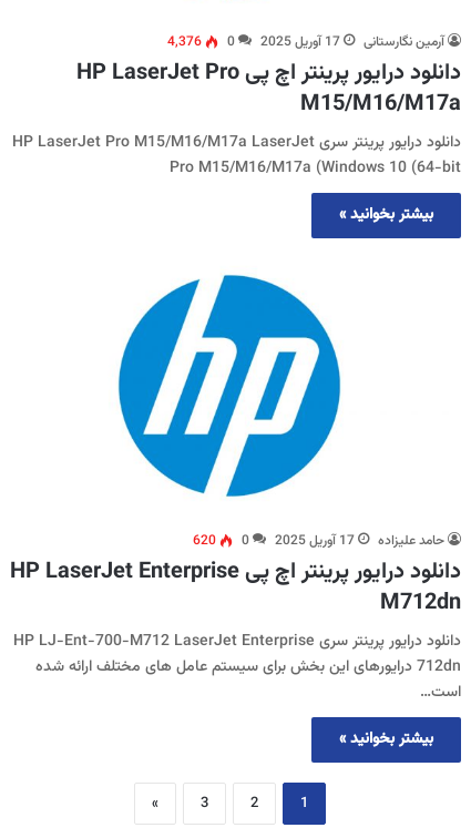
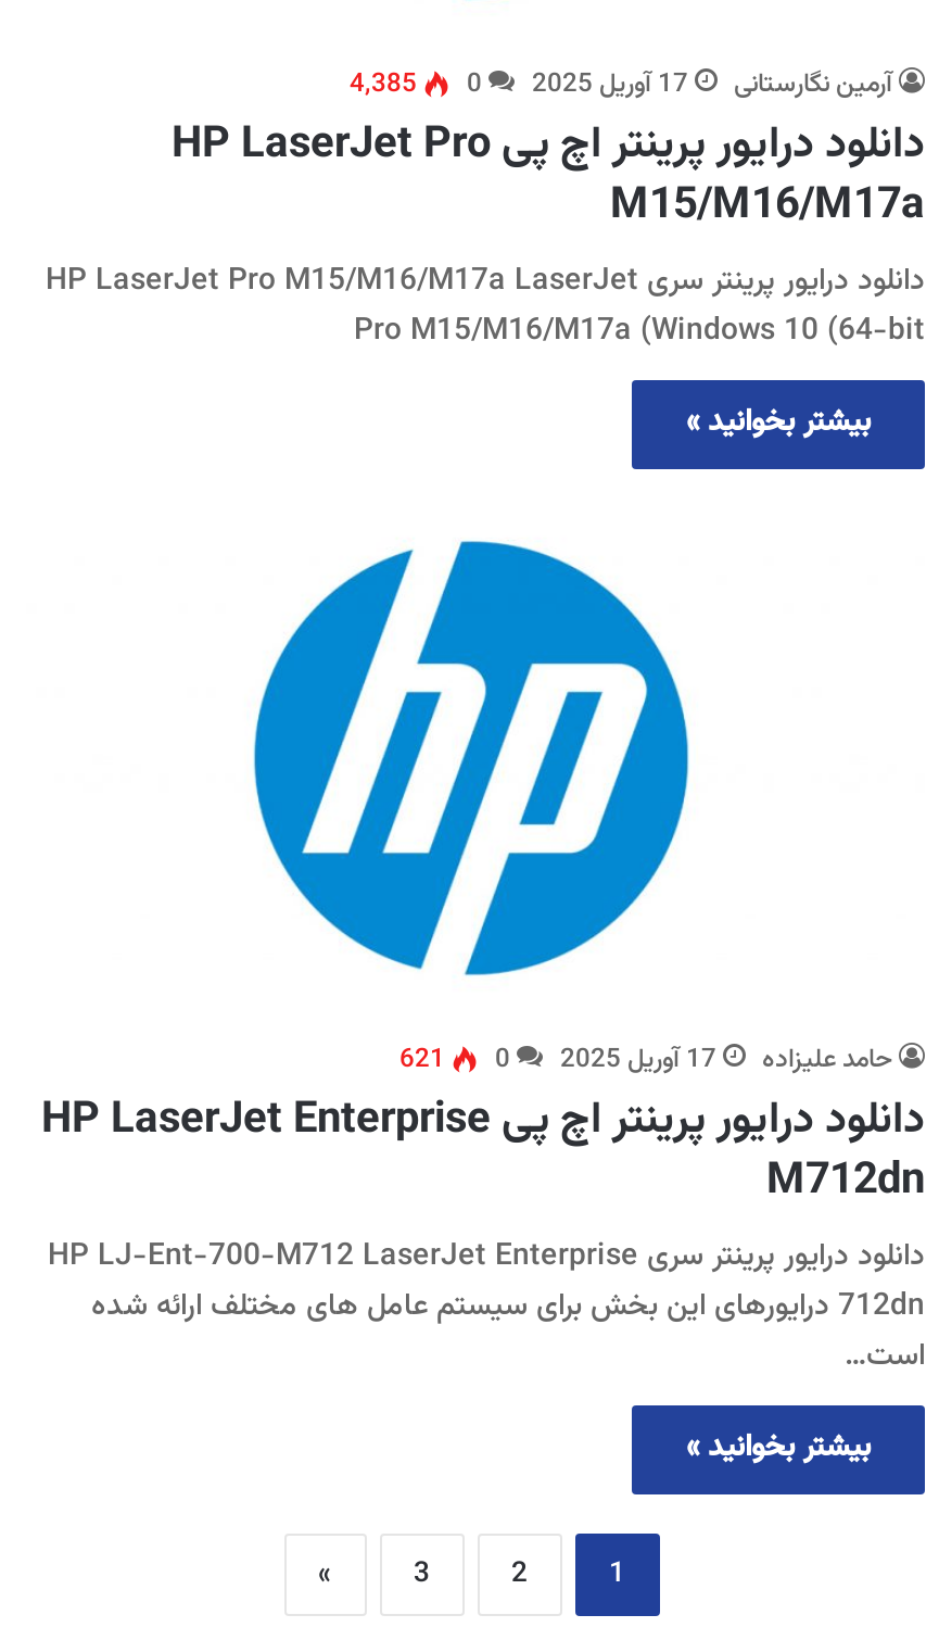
- 4,376 0
+ 4,385 0

- 620 0
+ 621 0
